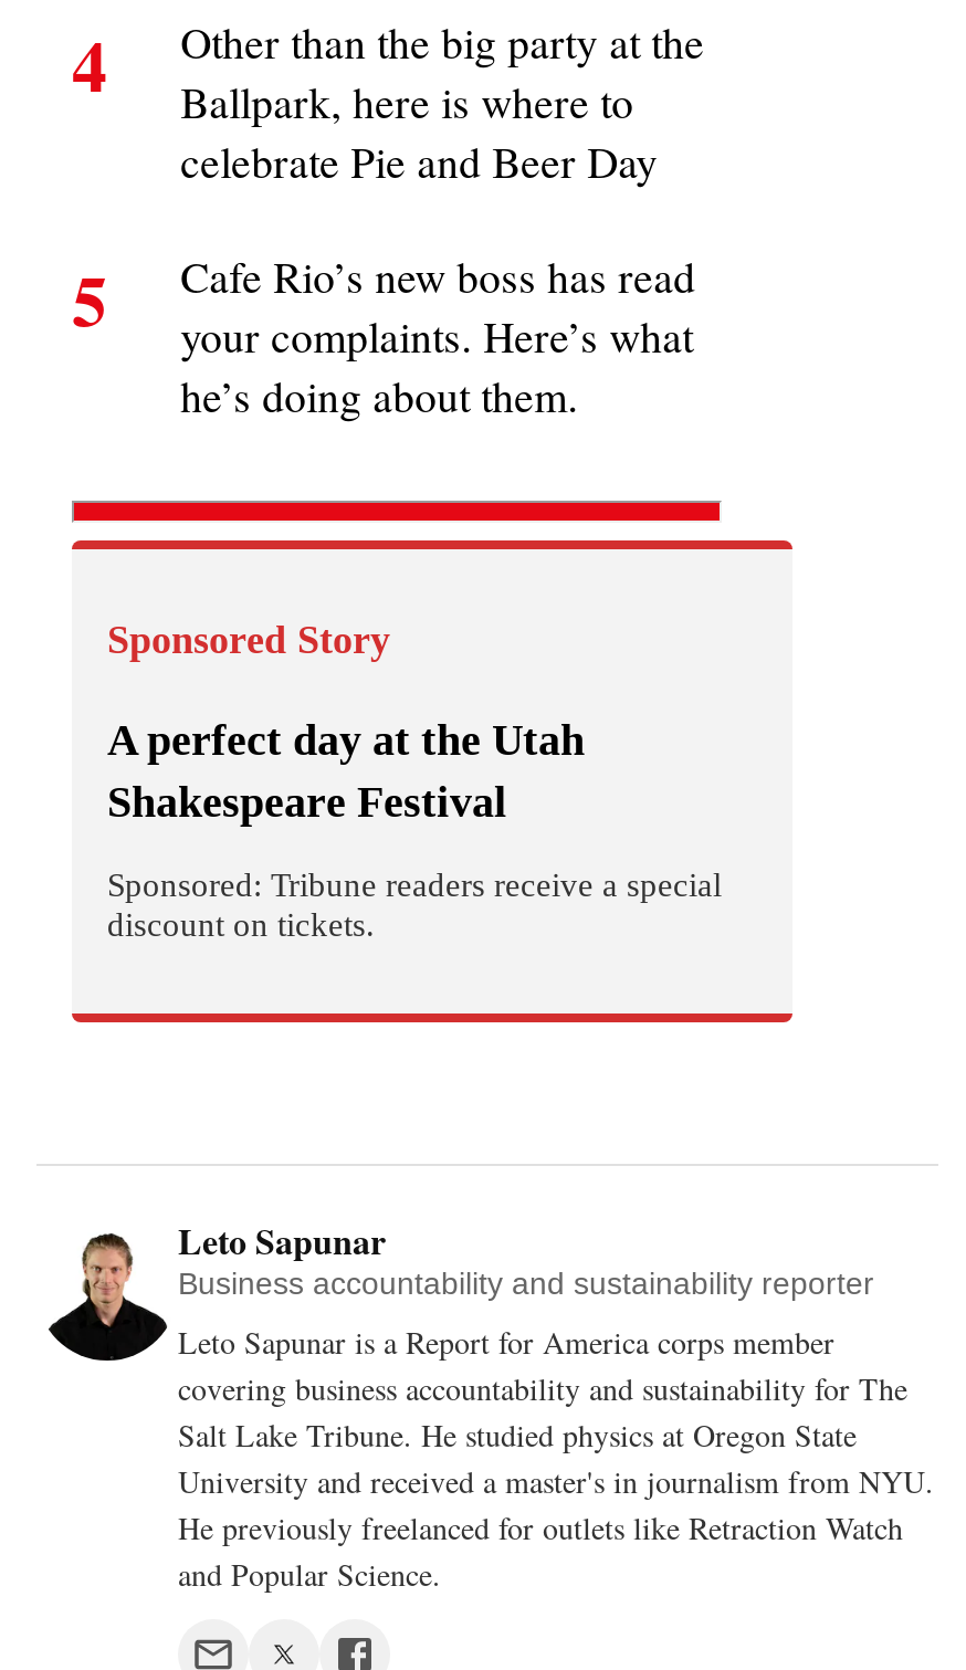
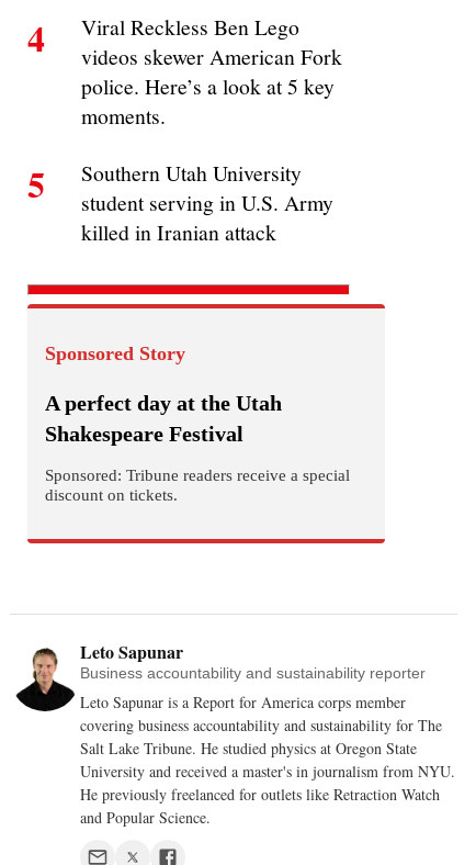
- Other than the big party at the
- Ballpark, here is where to
- celebrate Pie and Beer Day
+ Viral Reckless Ben Lego
+ videos skewer American Fork
+ police. Here’s a look at 5 key
+ moments.

- Cafe Rio’s new boss has read
- your complaints. Here’s what
- he’s doing about them.
+ Southern Utah University
+ student serving in U.S. Army
+ killed in Iranian attack
